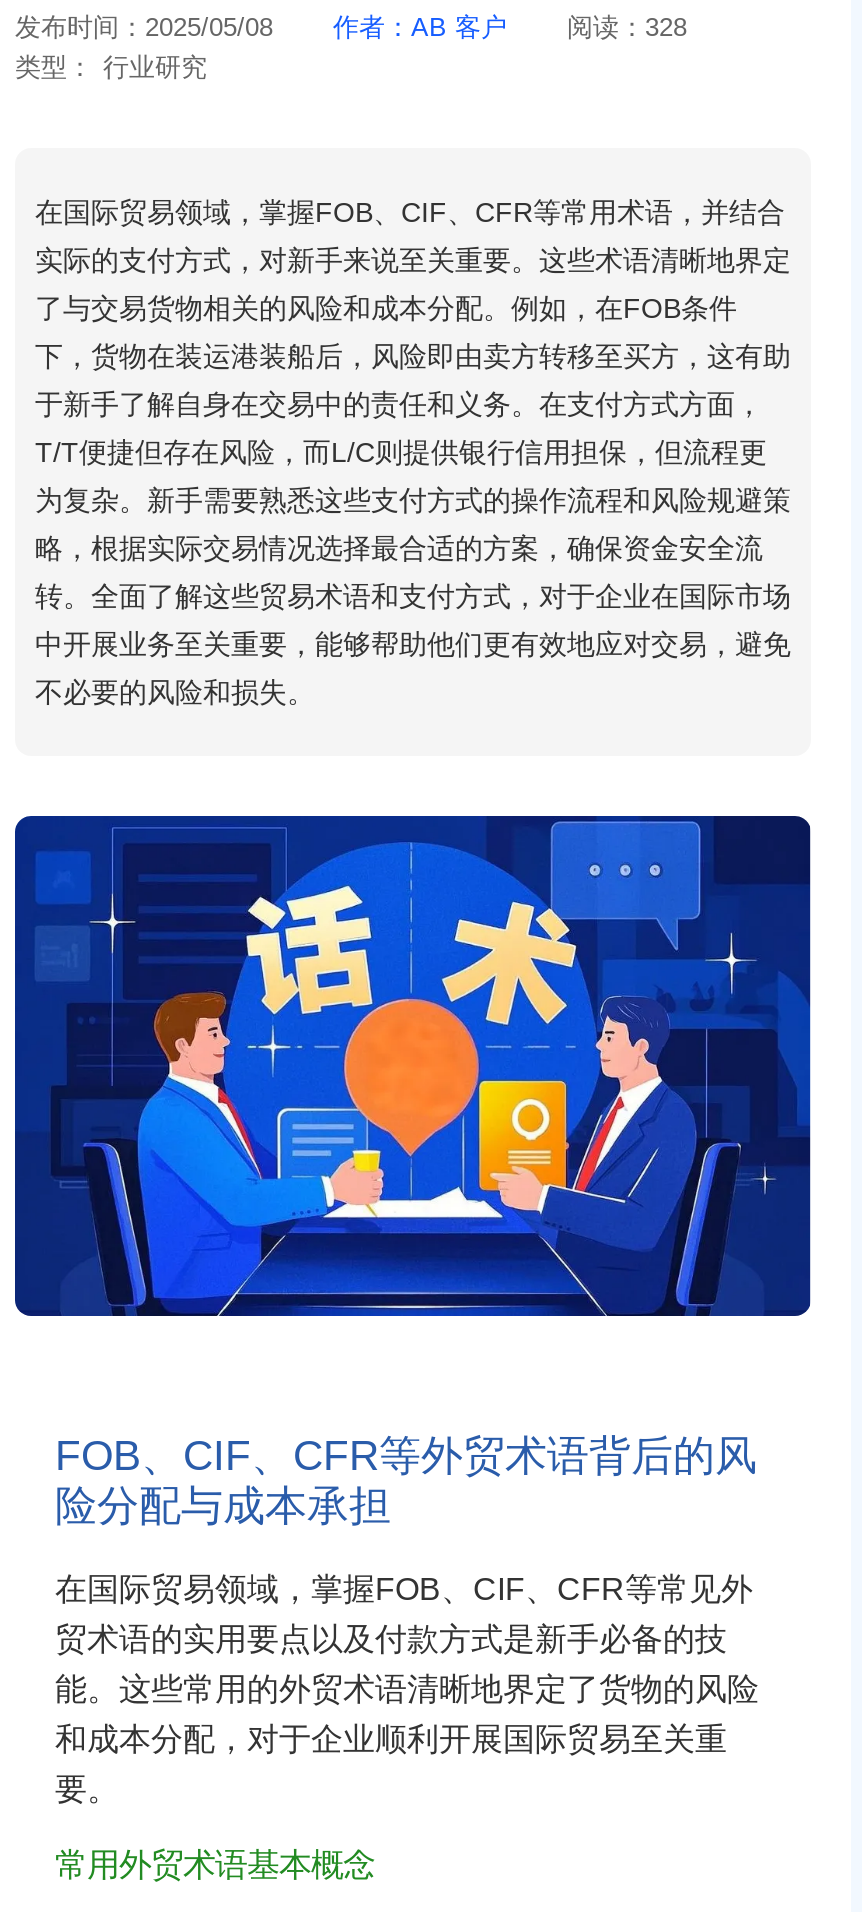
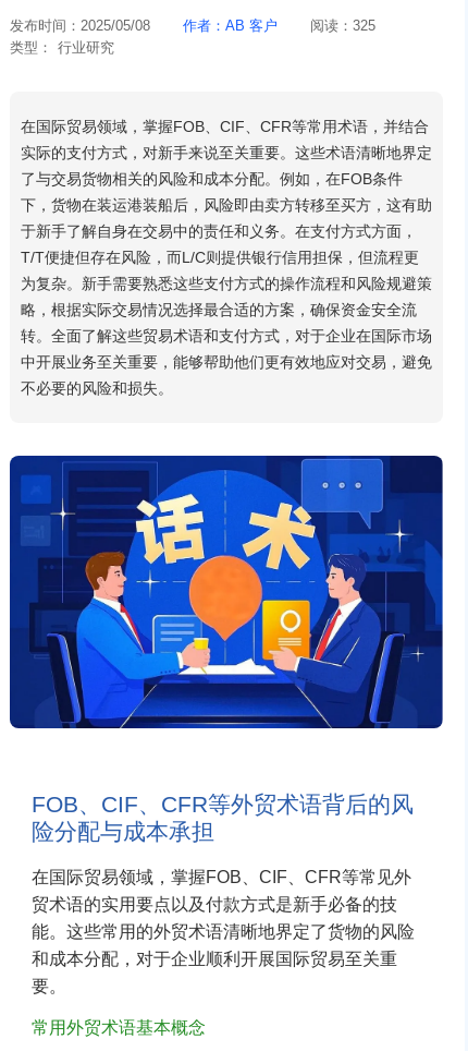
- 发布时间：2025/05/08 作者：AB 客户 阅读：328
+ 发布时间：2025/05/08 作者：AB 客户 阅读：325
